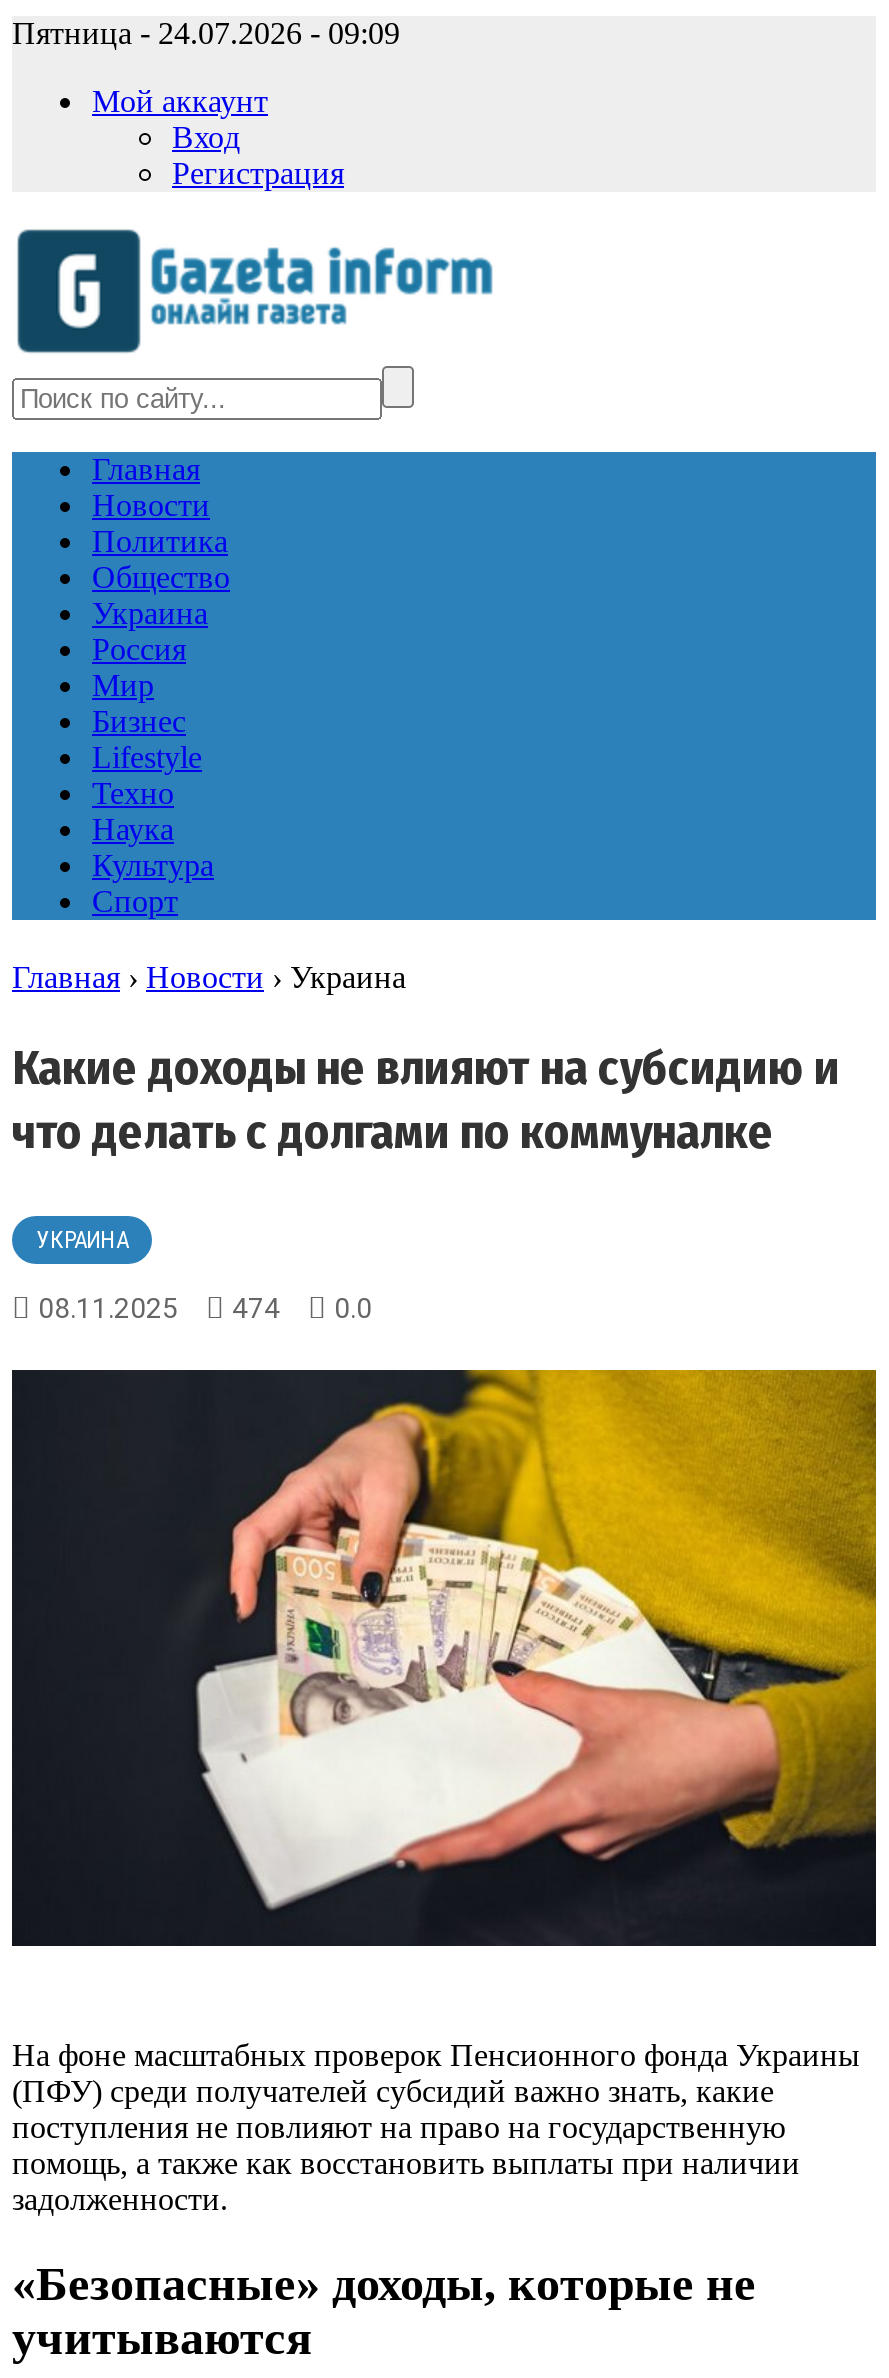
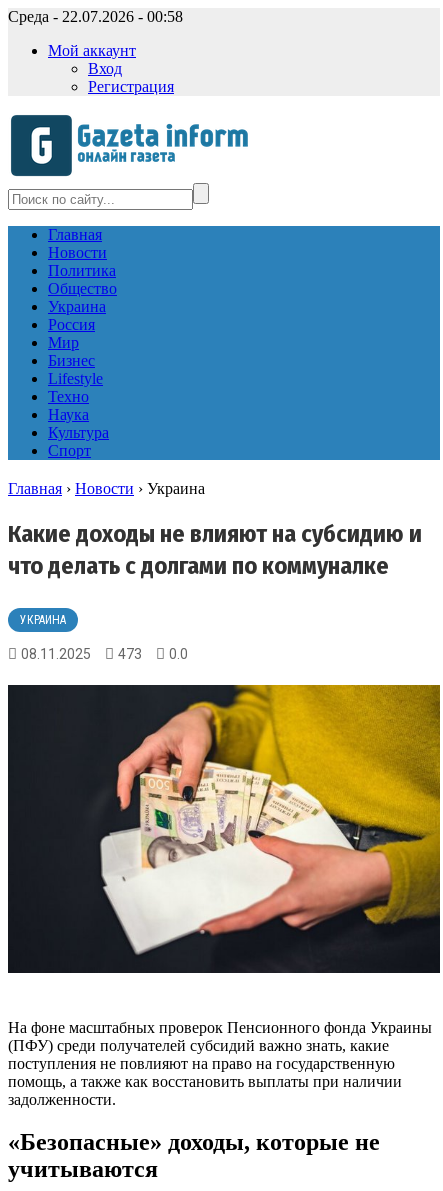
- Пятница - 24.07.2026 - 09:09
+ Среда - 22.07.2026 - 00:58

- 08.11.2025 474 0.0
+ 08.11.2025 473 0.0
